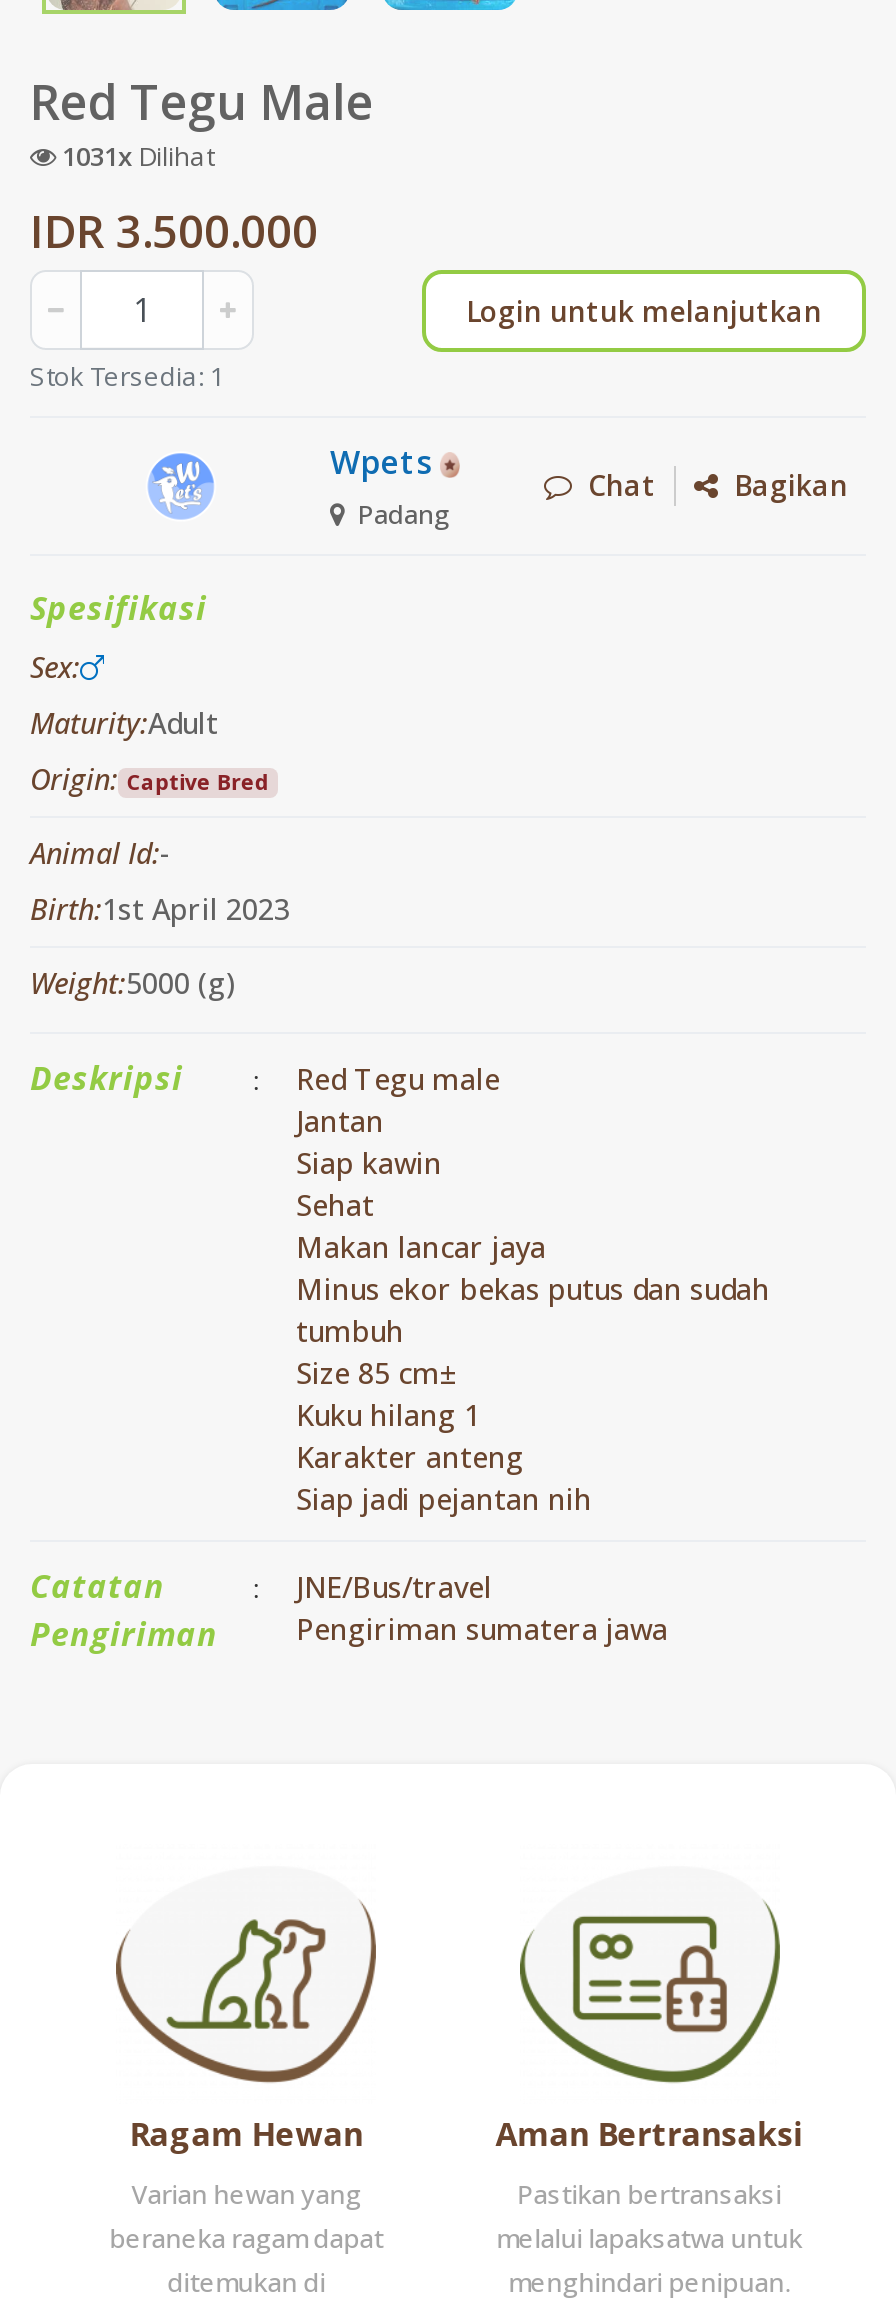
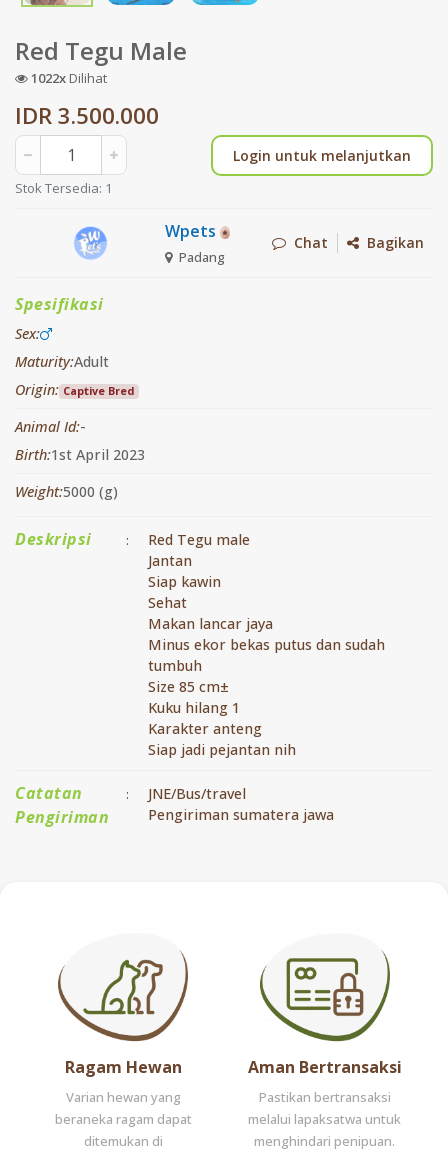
- 1031x Dilihat
+ 1022x Dilihat
